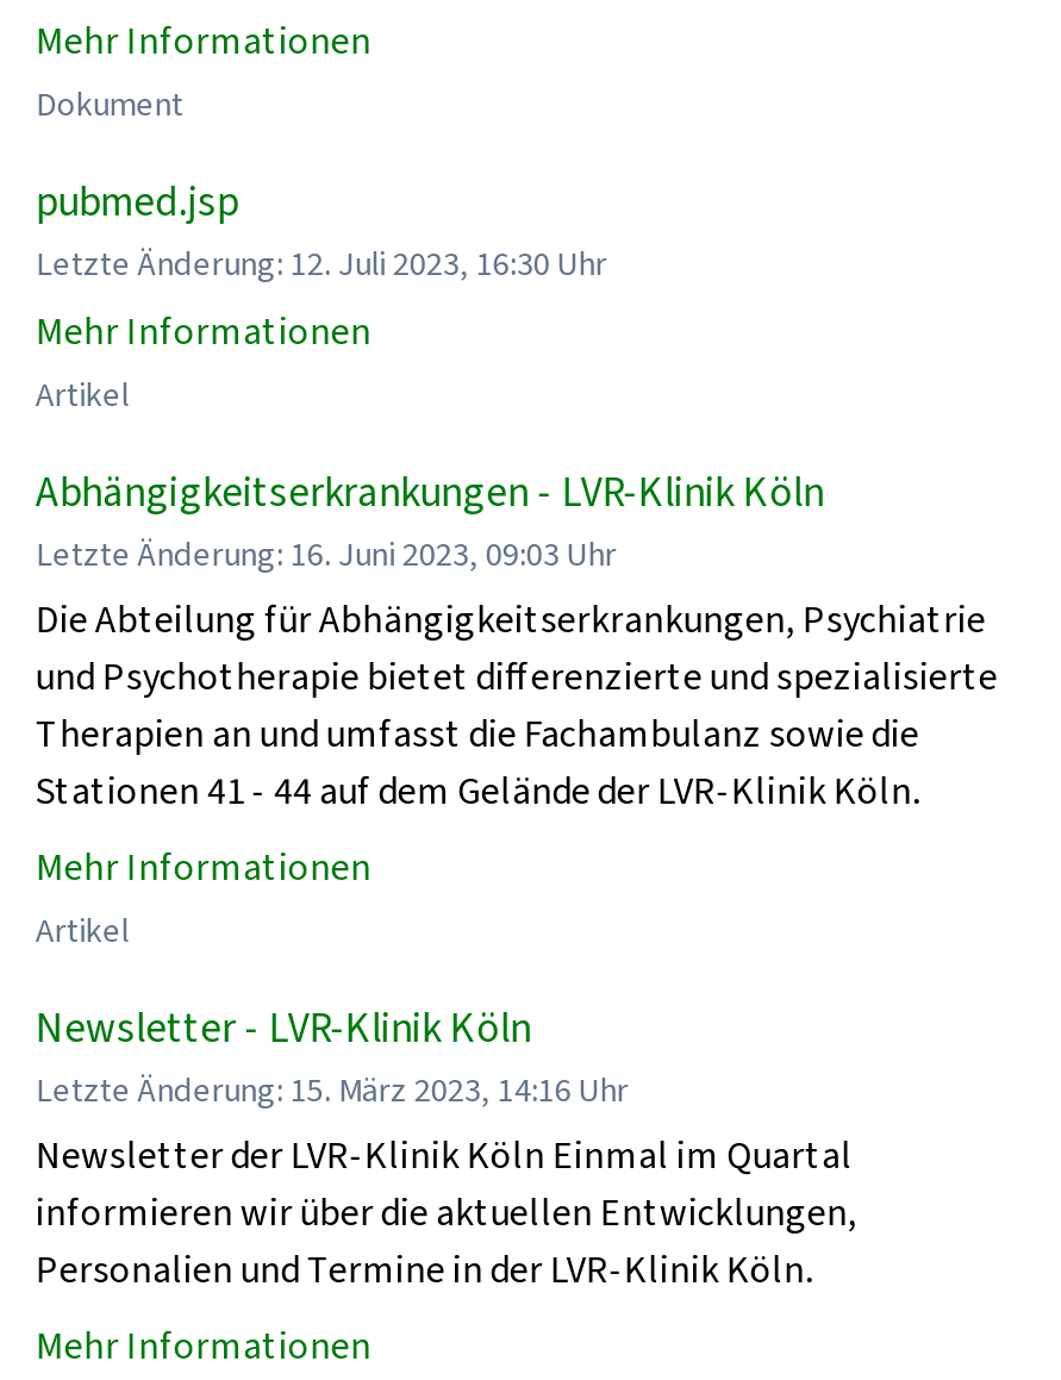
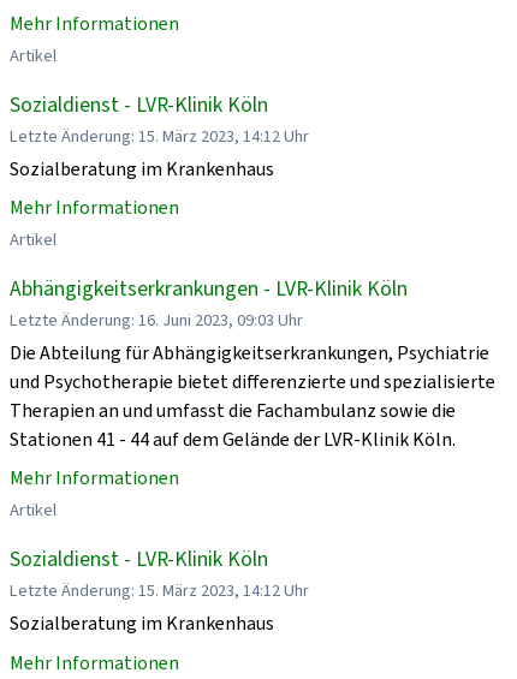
- Dokument
+ Artikel

- pubmed.jsp
- Letzte Änderung: 12. Juli 2023, 16:30 Uhr
+ Sozialdienst - LVR-Klinik Köln
+ Letzte Änderung: 15. März 2023, 14:12 Uhr
+ Sozialberatung im Krankenhaus

moved down: Mehr Informationen | Artikel | Abhängigkeitserkrankungen - LVR-Klinik Köln | ... | Mehr Informationen | Artikel

- Newsletter - LVR-Klinik Köln
- Letzte Änderung: 15. März 2023, 14:16 Uhr
- Newsletter der LVR-Klinik Köln Einmal im Quartal
- informieren wir über die aktuellen Entwicklungen,
- Personalien und Termine in der LVR-Klinik Köln.
+ Sozialdienst - LVR-Klinik Köln
+ Letzte Änderung: 15. März 2023, 14:12 Uhr
+ Sozialberatung im Krankenhaus
